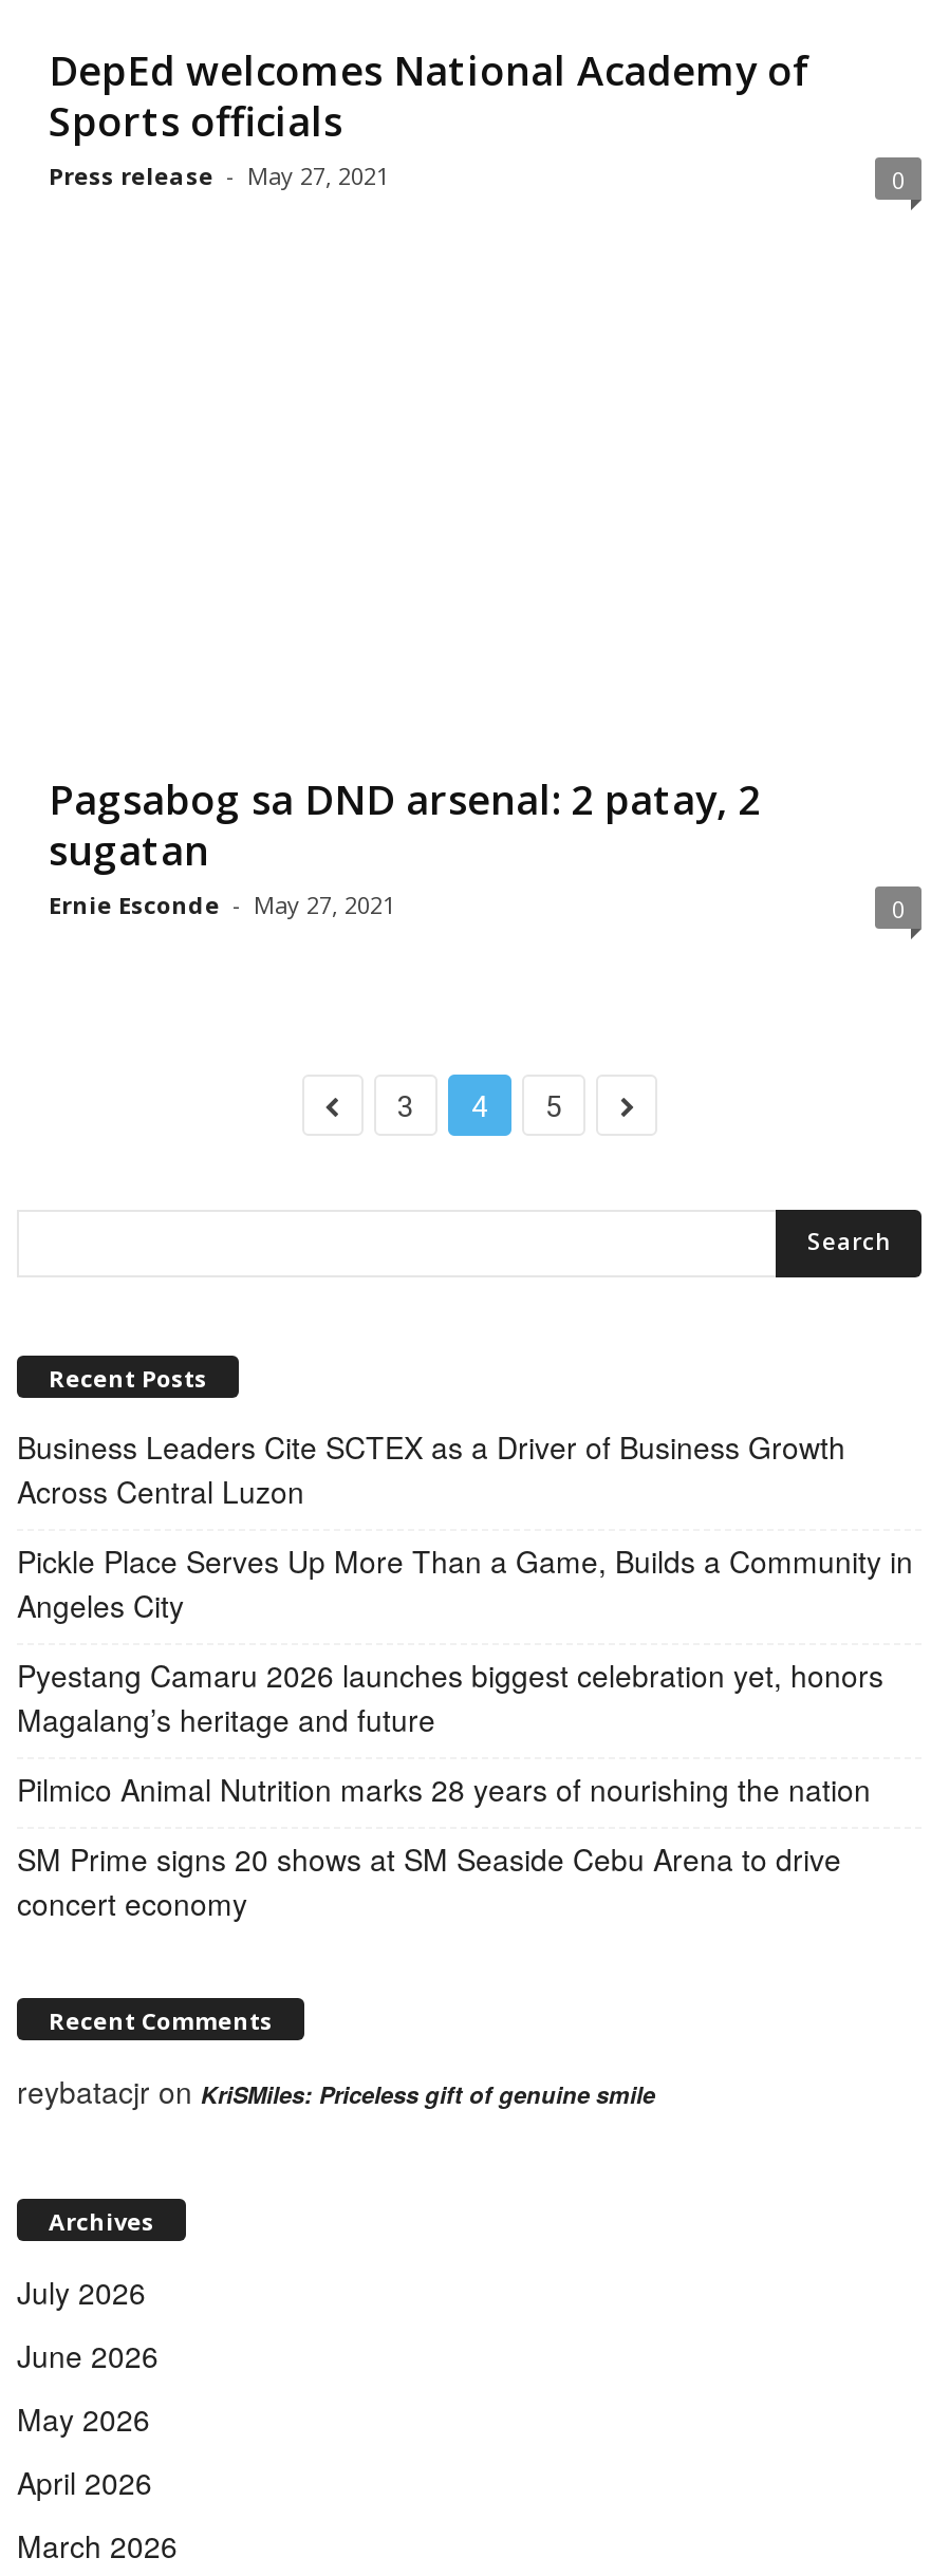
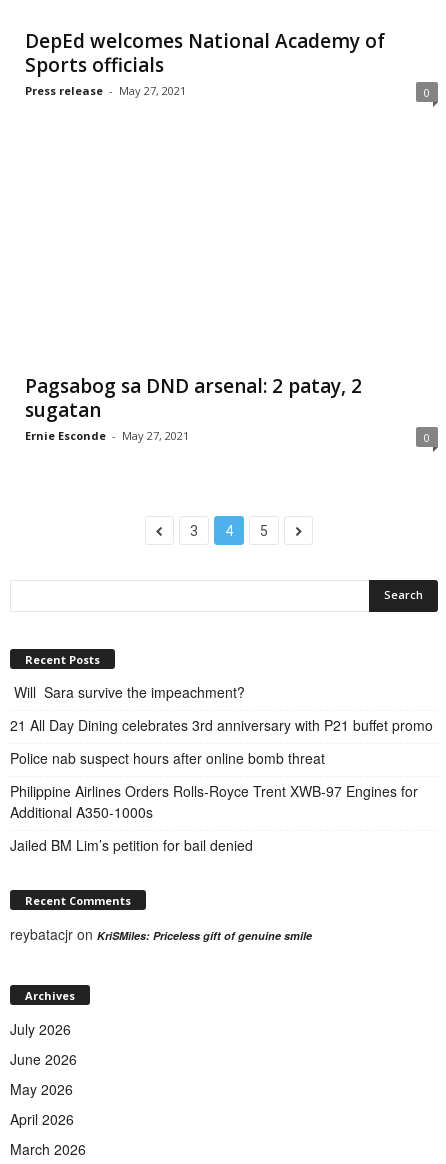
- Business Leaders Cite SCTEX as a Driver of Business Growth
- Across Central Luzon
+ Will Sara survive the impeachment?

- Pickle Place Serves Up More Than a Game, Builds a Community in
- Angeles City
+ 21 All Day Dining celebrates 3rd anniversary with P21 buffet promo

- Pyestang Camaru 2026 launches biggest celebration yet, honors
- Magalang’s heritage and future
+ Police nab suspect hours after online bomb threat

- Pilmico Animal Nutrition marks 28 years of nourishing the nation
+ Philippine Airlines Orders Rolls-Royce Trent XWB-97 Engines for
+ Additional A350-1000s

- SM Prime signs 20 shows at SM Seaside Cebu Arena to drive
- concert economy
+ Jailed BM Lim’s petition for bail denied
